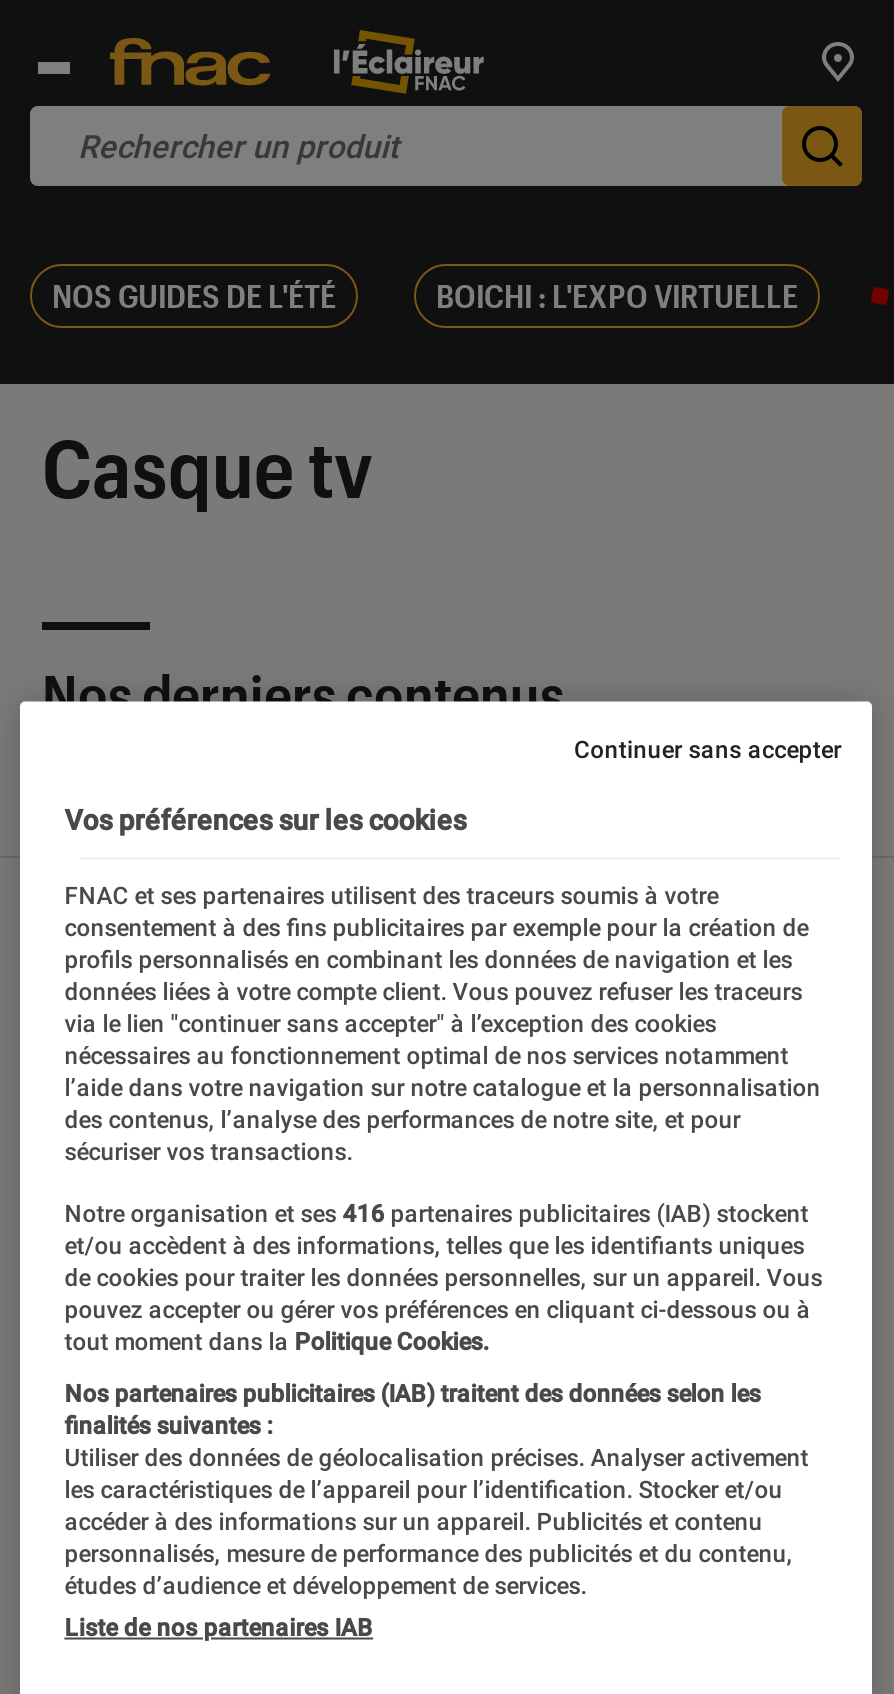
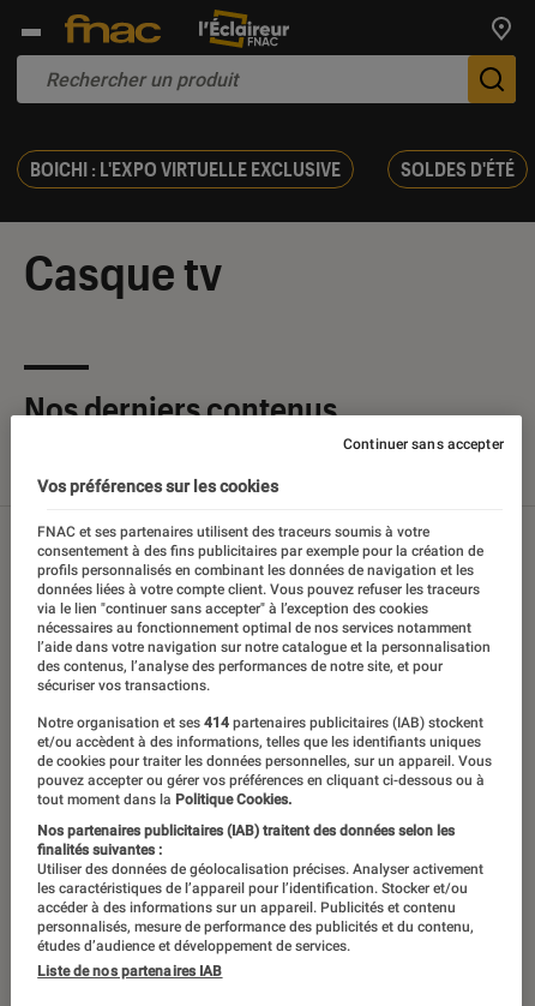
- NOS GUIDES DE L'ÉTÉ
- BOICHI : L'EXPO VIRTUELLE
+ BOICHI : L'EXPO VIRTUELLE EXCLUSIVE
+ SOLDES D'ÉTÉ

- Notre organisation et ses 416 partenaires publicitaires (IAB) stockent
+ Notre organisation et ses 414 partenaires publicitaires (IAB) stockent
